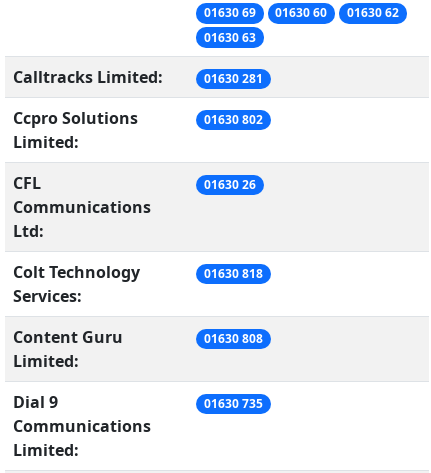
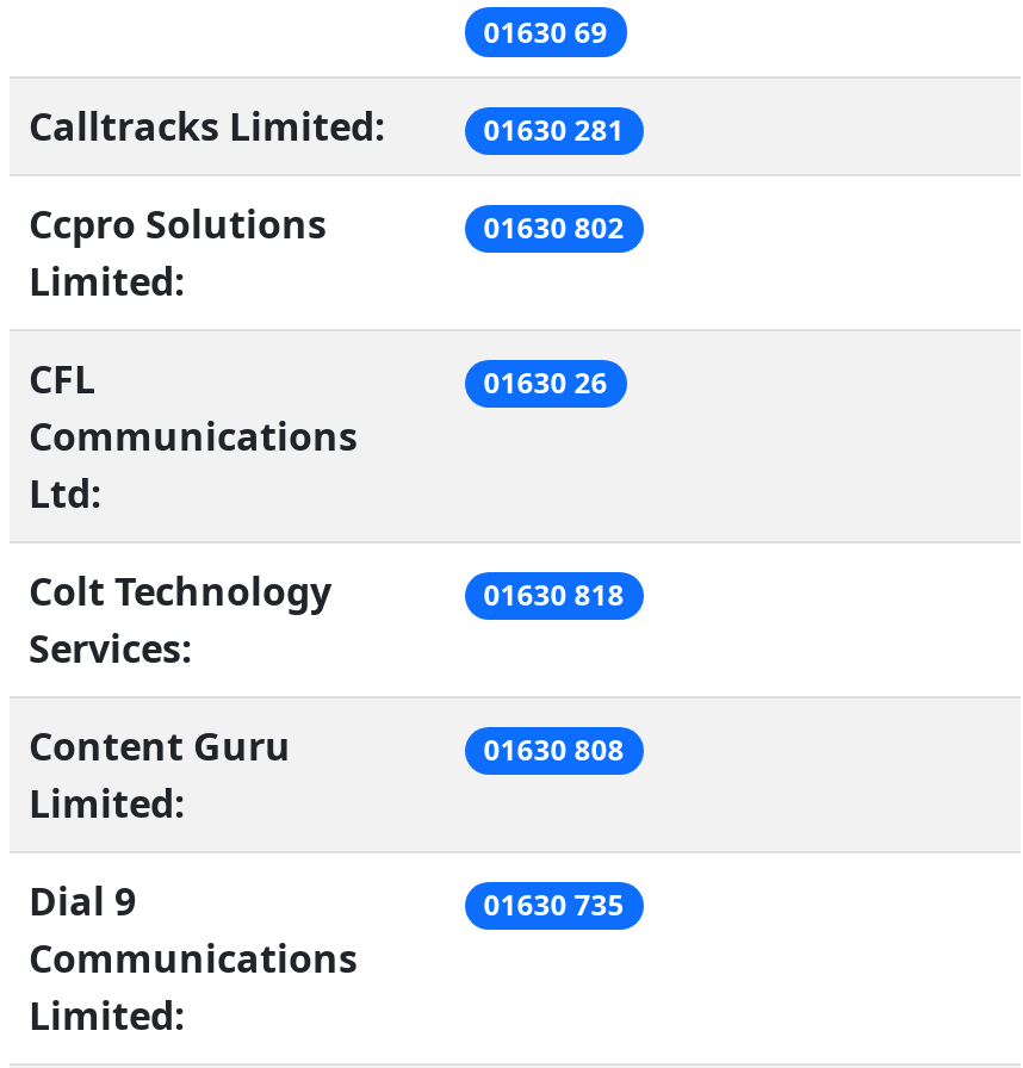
- 01630 60
- 01630 62
- 01630 63
